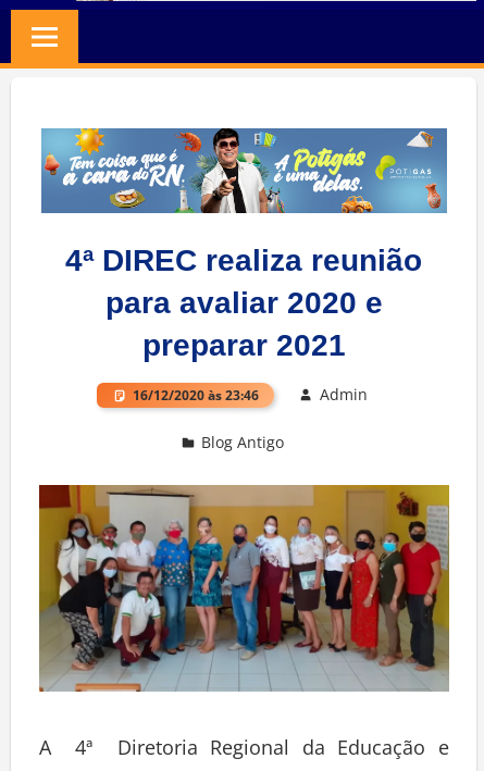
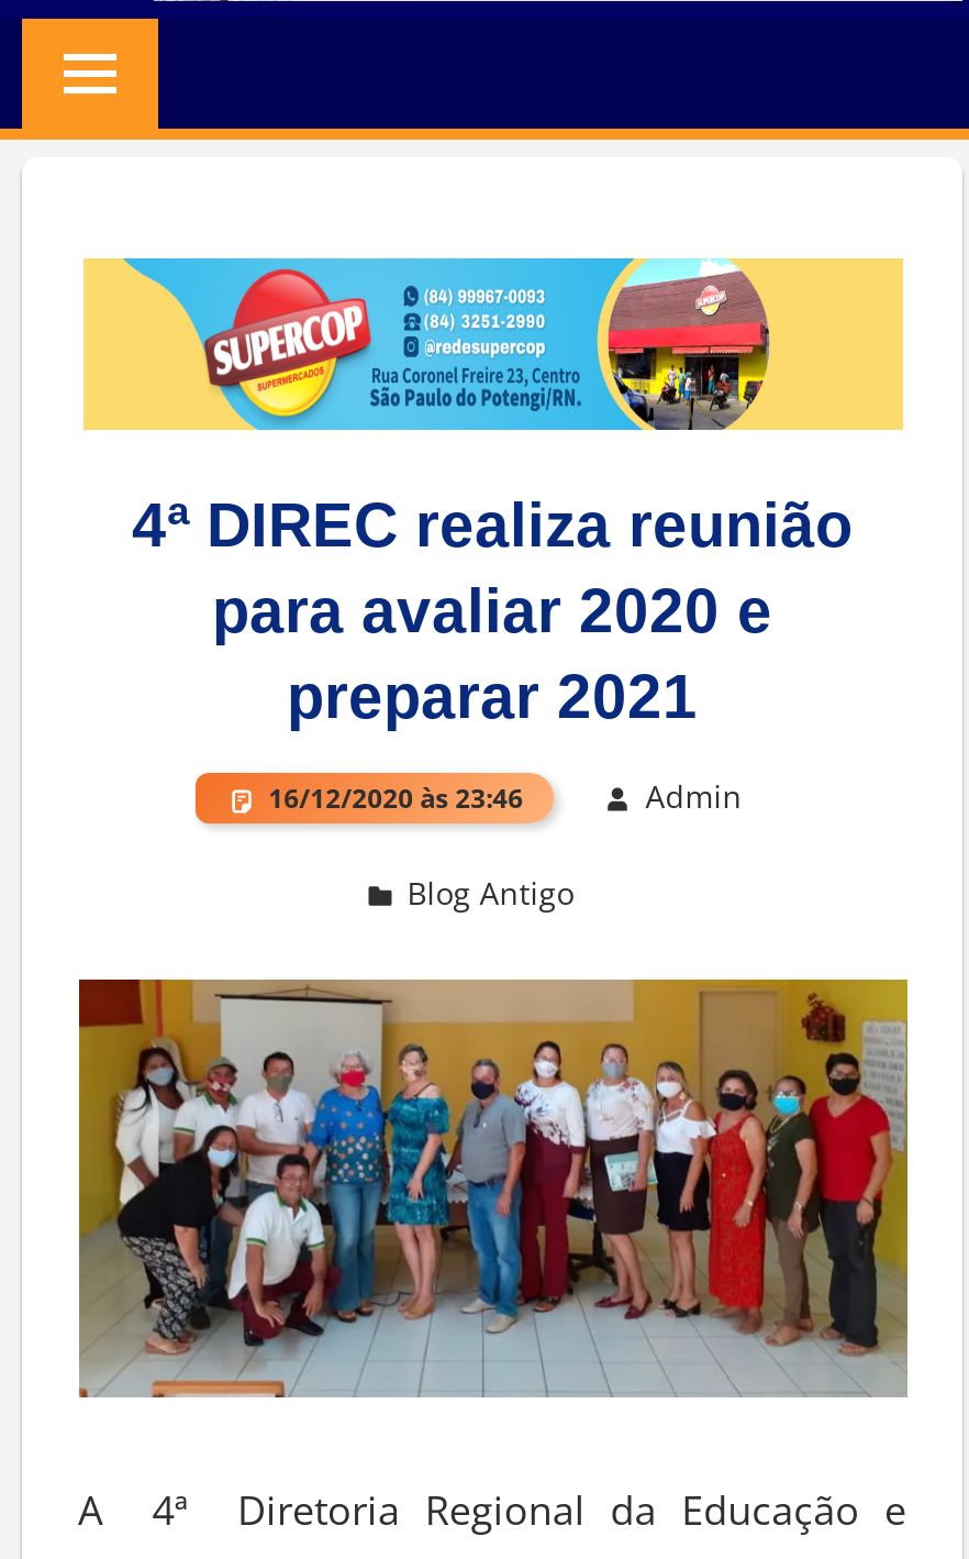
- [image]
+ [image]
